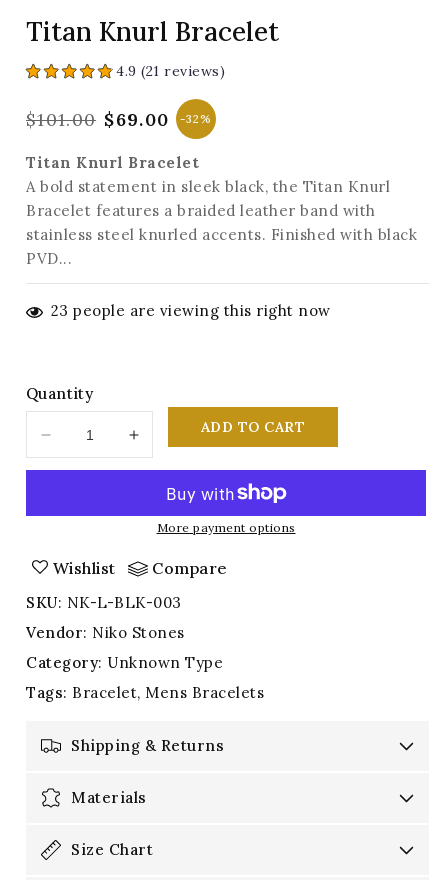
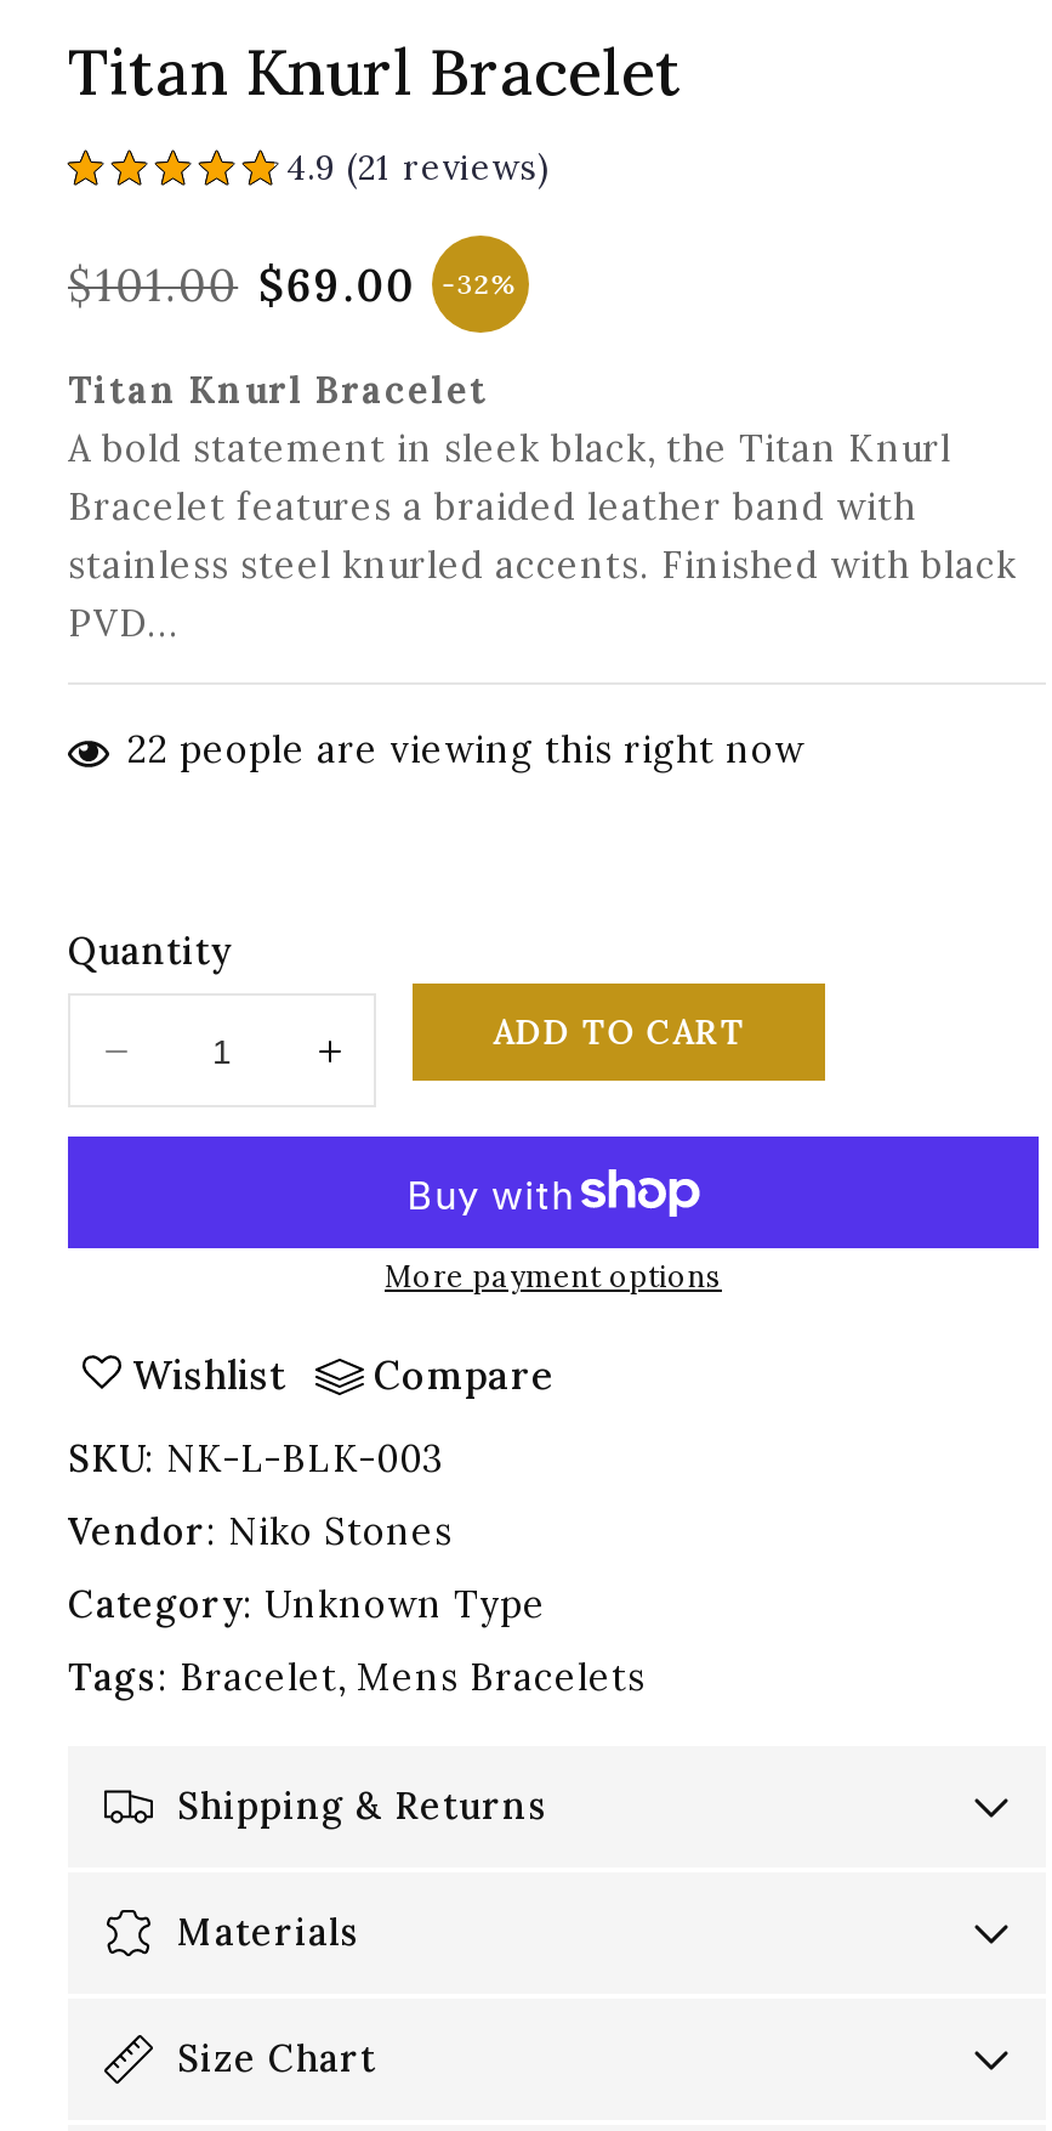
- 23 people are viewing this right now
+ 22 people are viewing this right now
